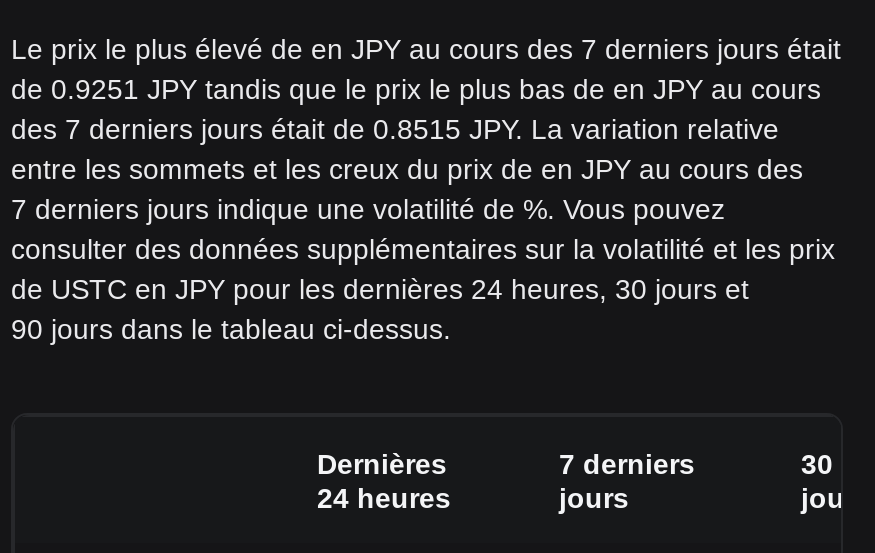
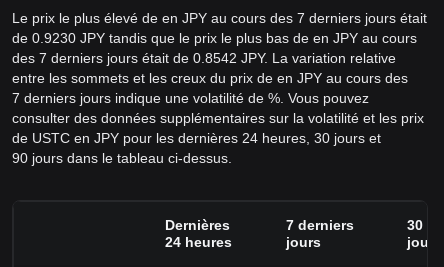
- de 0.9251 JPY tandis que le prix le plus bas de en JPY au cours
+ de 0.9230 JPY tandis que le prix le plus bas de en JPY au cours

- des 7 derniers jours était de 0.8515 JPY. La variation relative
+ des 7 derniers jours était de 0.8542 JPY. La variation relative
